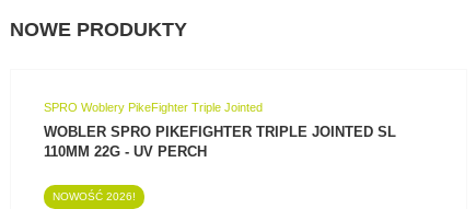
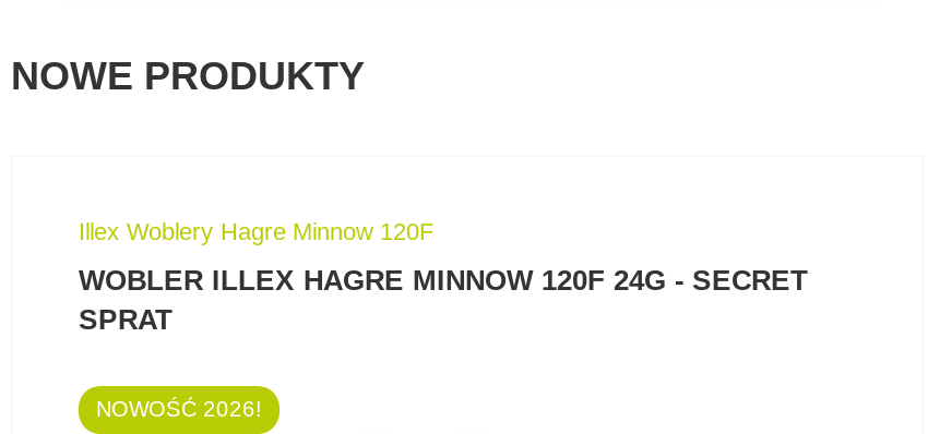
- SPRO Woblery PikeFighter Triple Jointed
+ Illex Woblery Hagre Minnow 120F

- WOBLER SPRO PIKEFIGHTER TRIPLE JOINTED SL
- 110MM 22G - UV PERCH
+ WOBLER ILLEX HAGRE MINNOW 120F 24G - SECRET
+ SPRAT
